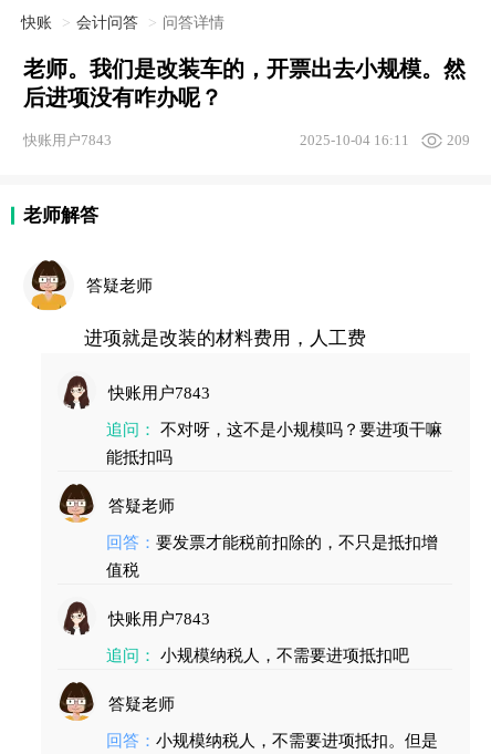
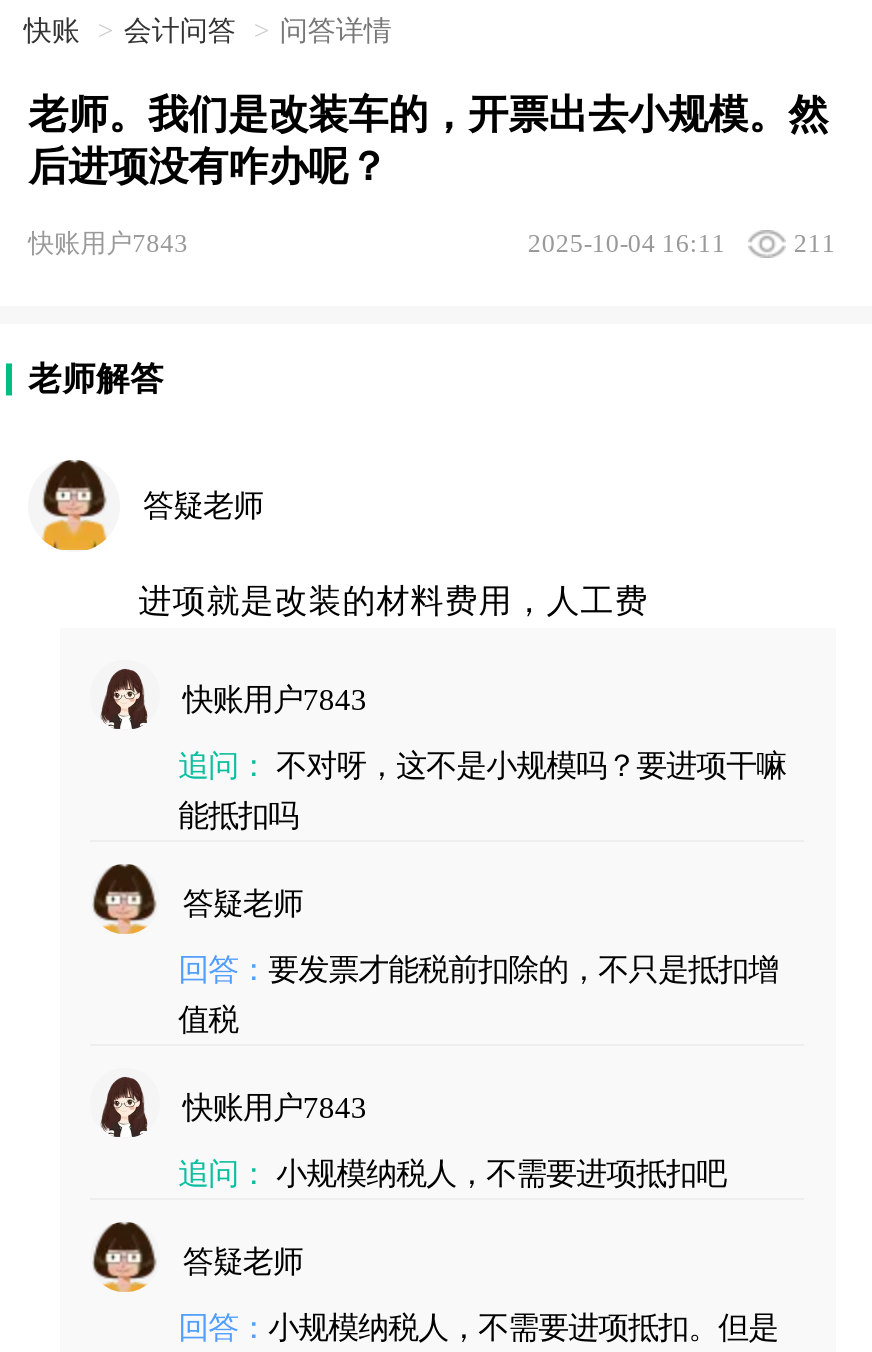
- 209
+ 211
